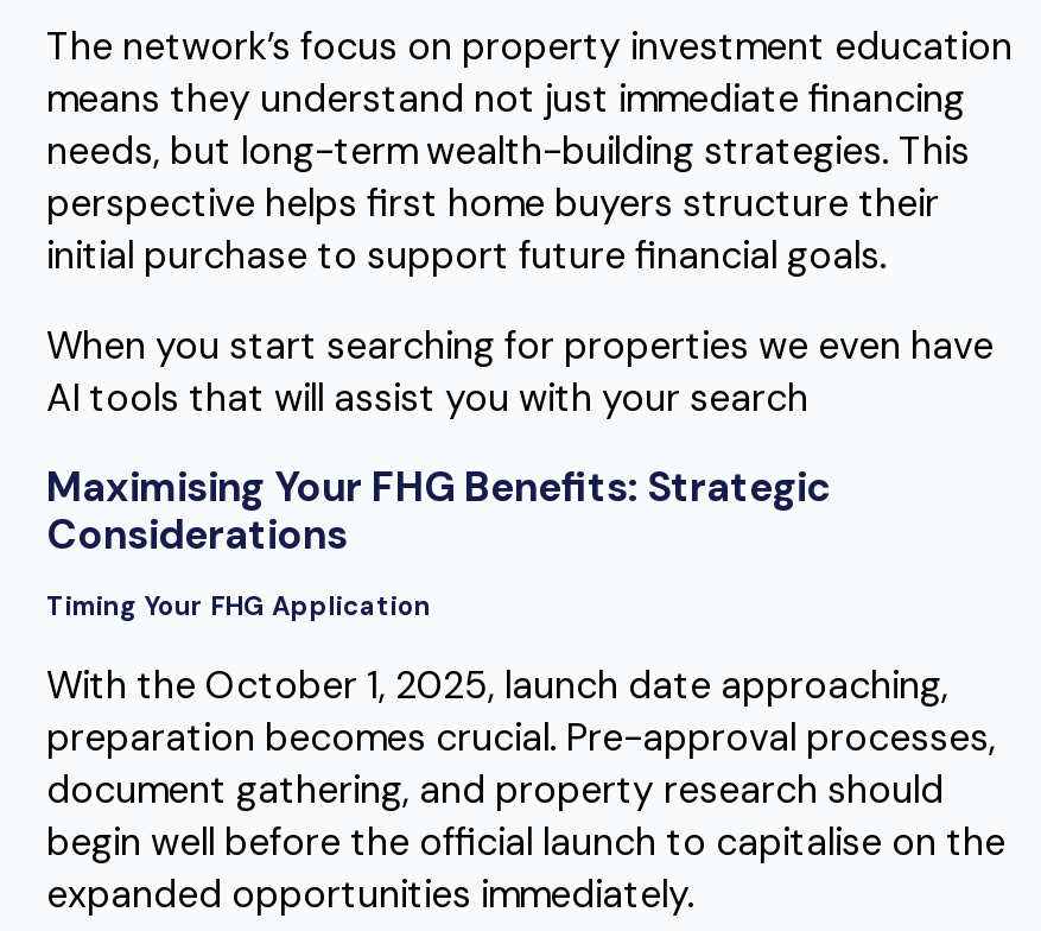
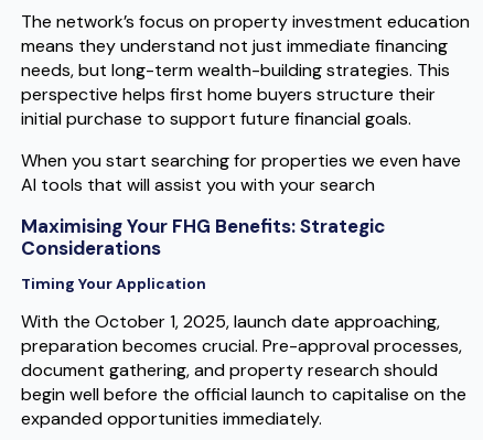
- Timing Your FHG Application
+ Timing Your Application
